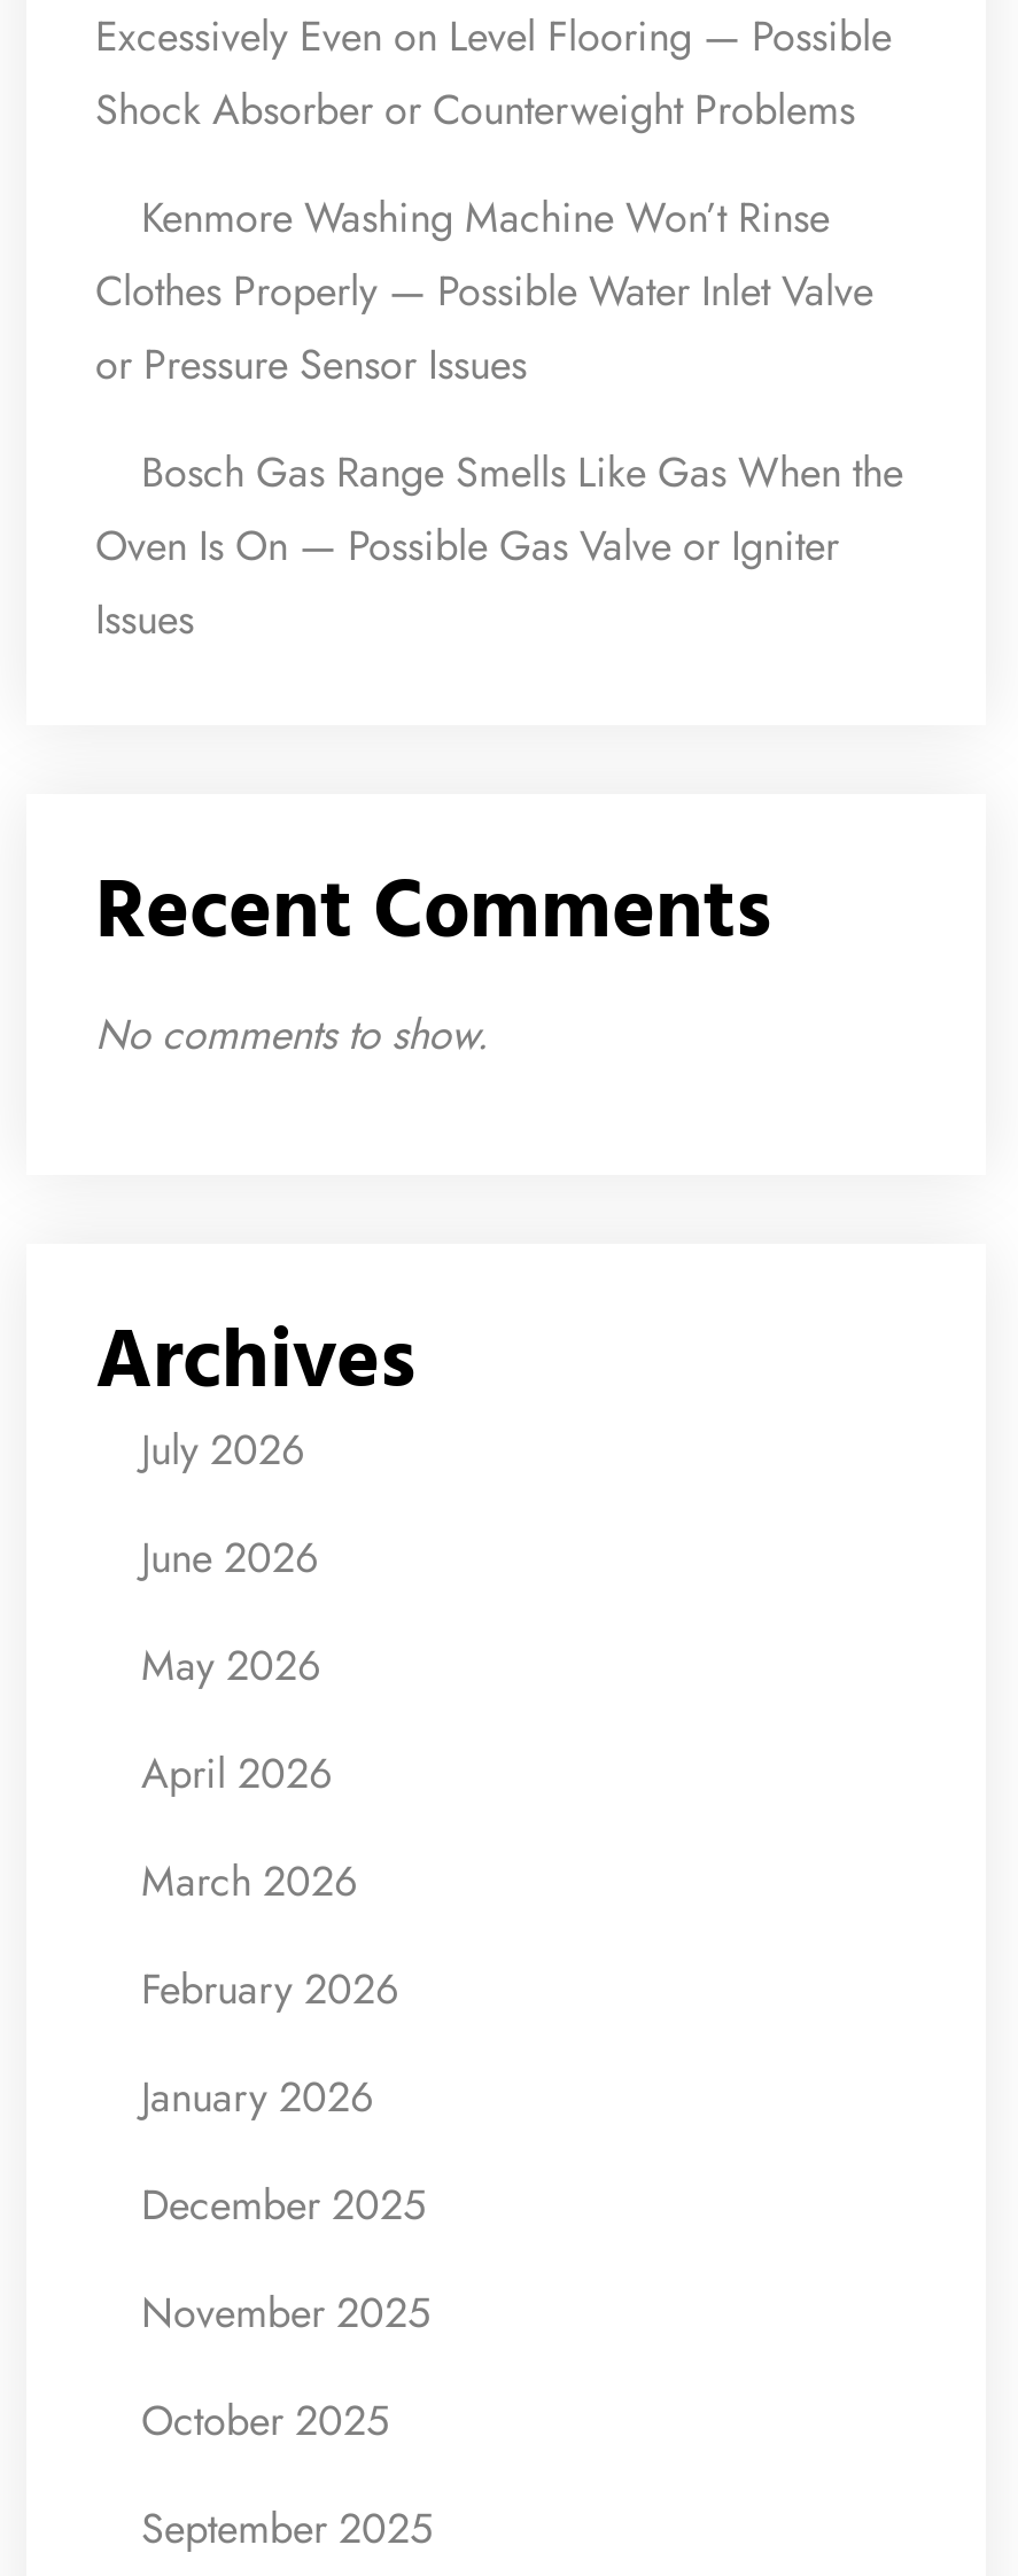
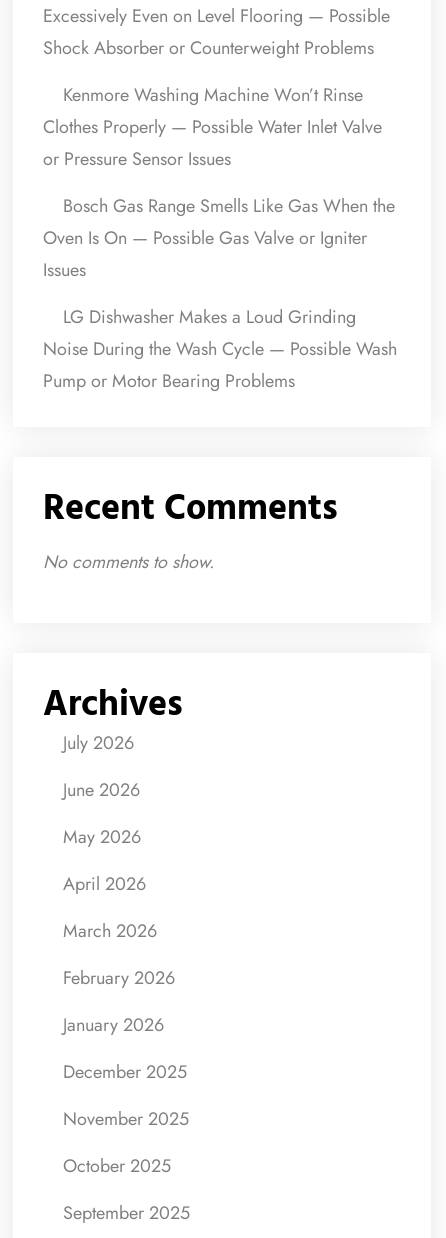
+ LG Dishwasher Makes a Loud Grinding
+ Noise During the Wash Cycle — Possible Wash
+ Pump or Motor Bearing Problems
